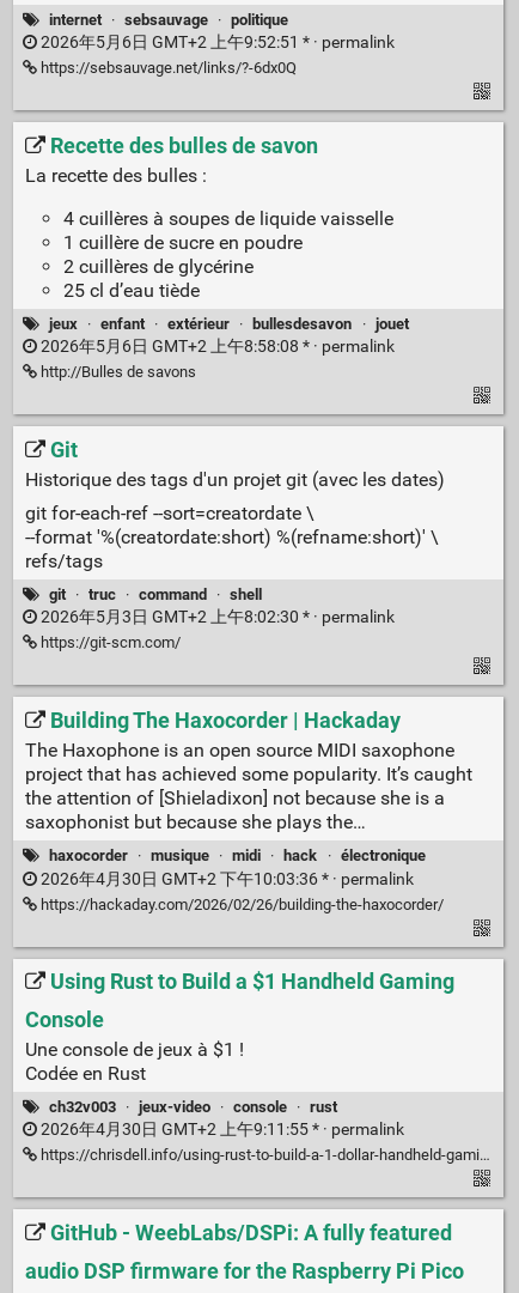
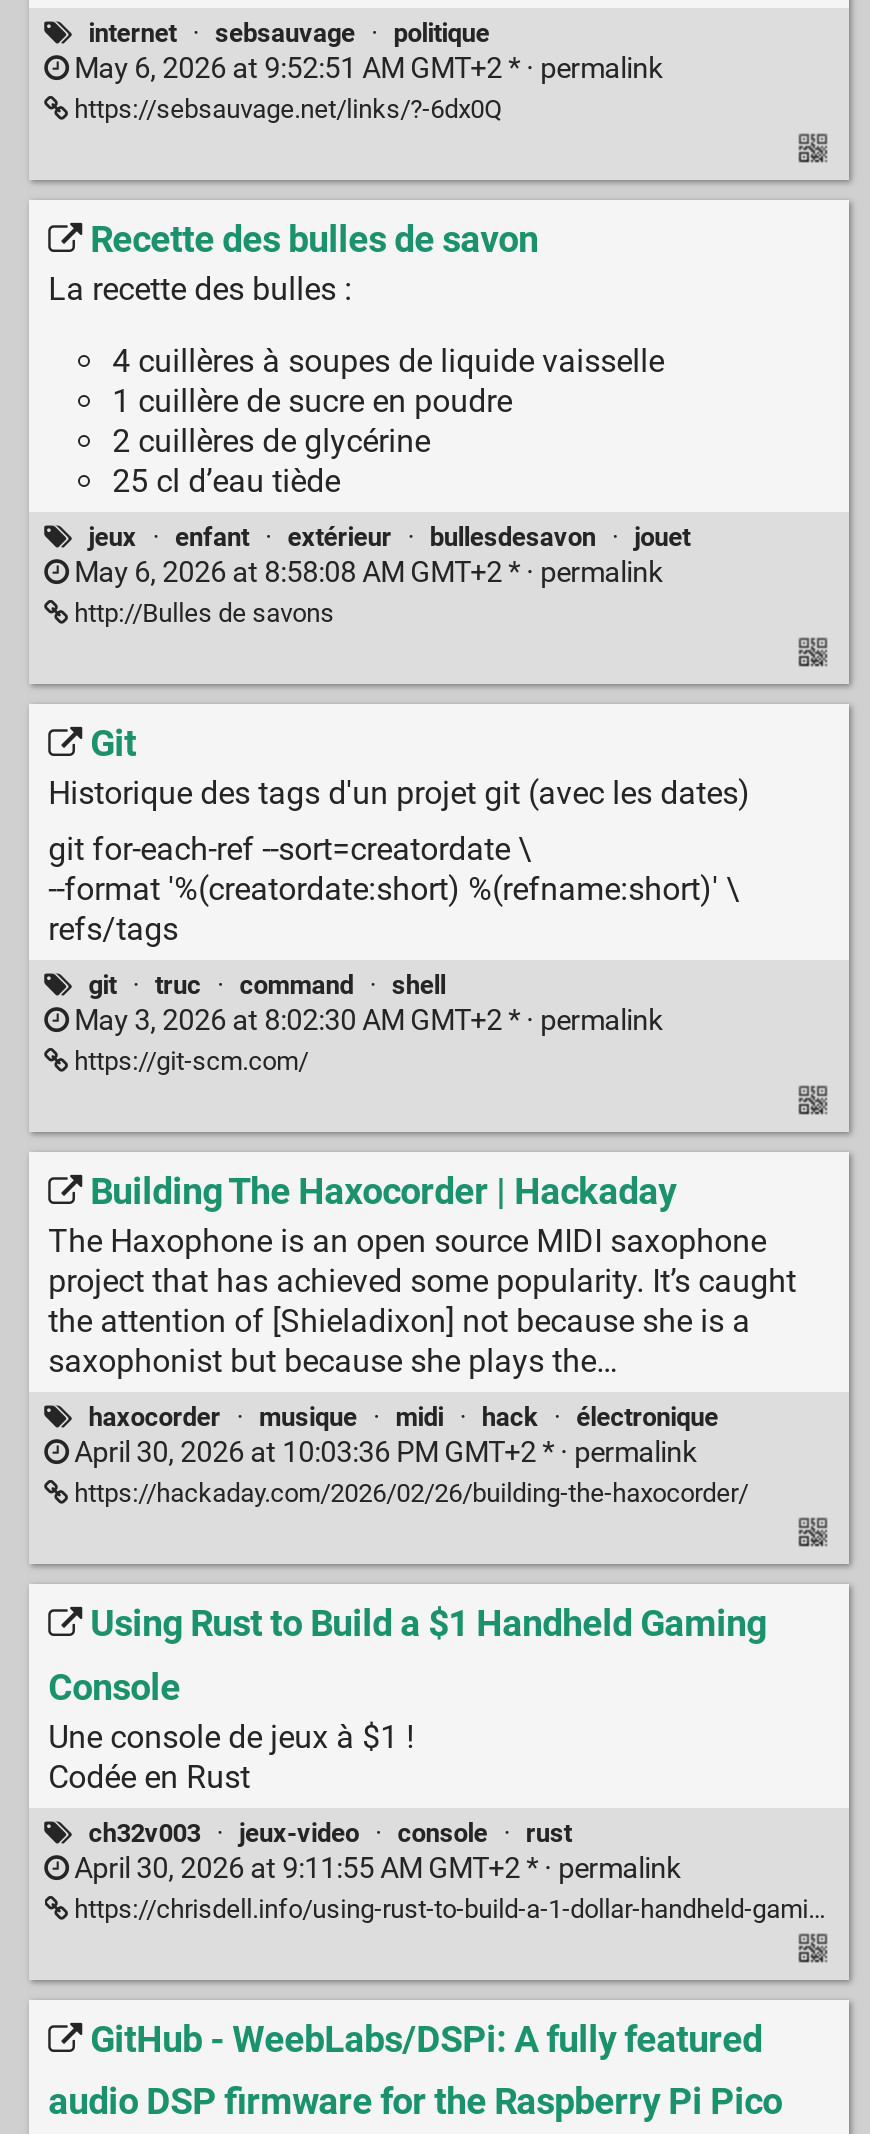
- 2026年5月6日 GMT+2 上午9:52:51 * · permalink
+ May 6, 2026 at 9:52:51 AM GMT+2 * · permalink

- 2026年5月6日 GMT+2 上午8:58:08 * · permalink
+ May 6, 2026 at 8:58:08 AM GMT+2 * · permalink

- 2026年5月3日 GMT+2 上午8:02:30 * · permalink
+ May 3, 2026 at 8:02:30 AM GMT+2 * · permalink

- 2026年4月30日 GMT+2 下午10:03:36 * · permalink
+ April 30, 2026 at 10:03:36 PM GMT+2 * · permalink

- 2026年4月30日 GMT+2 上午9:11:55 * · permalink
+ April 30, 2026 at 9:11:55 AM GMT+2 * · permalink
